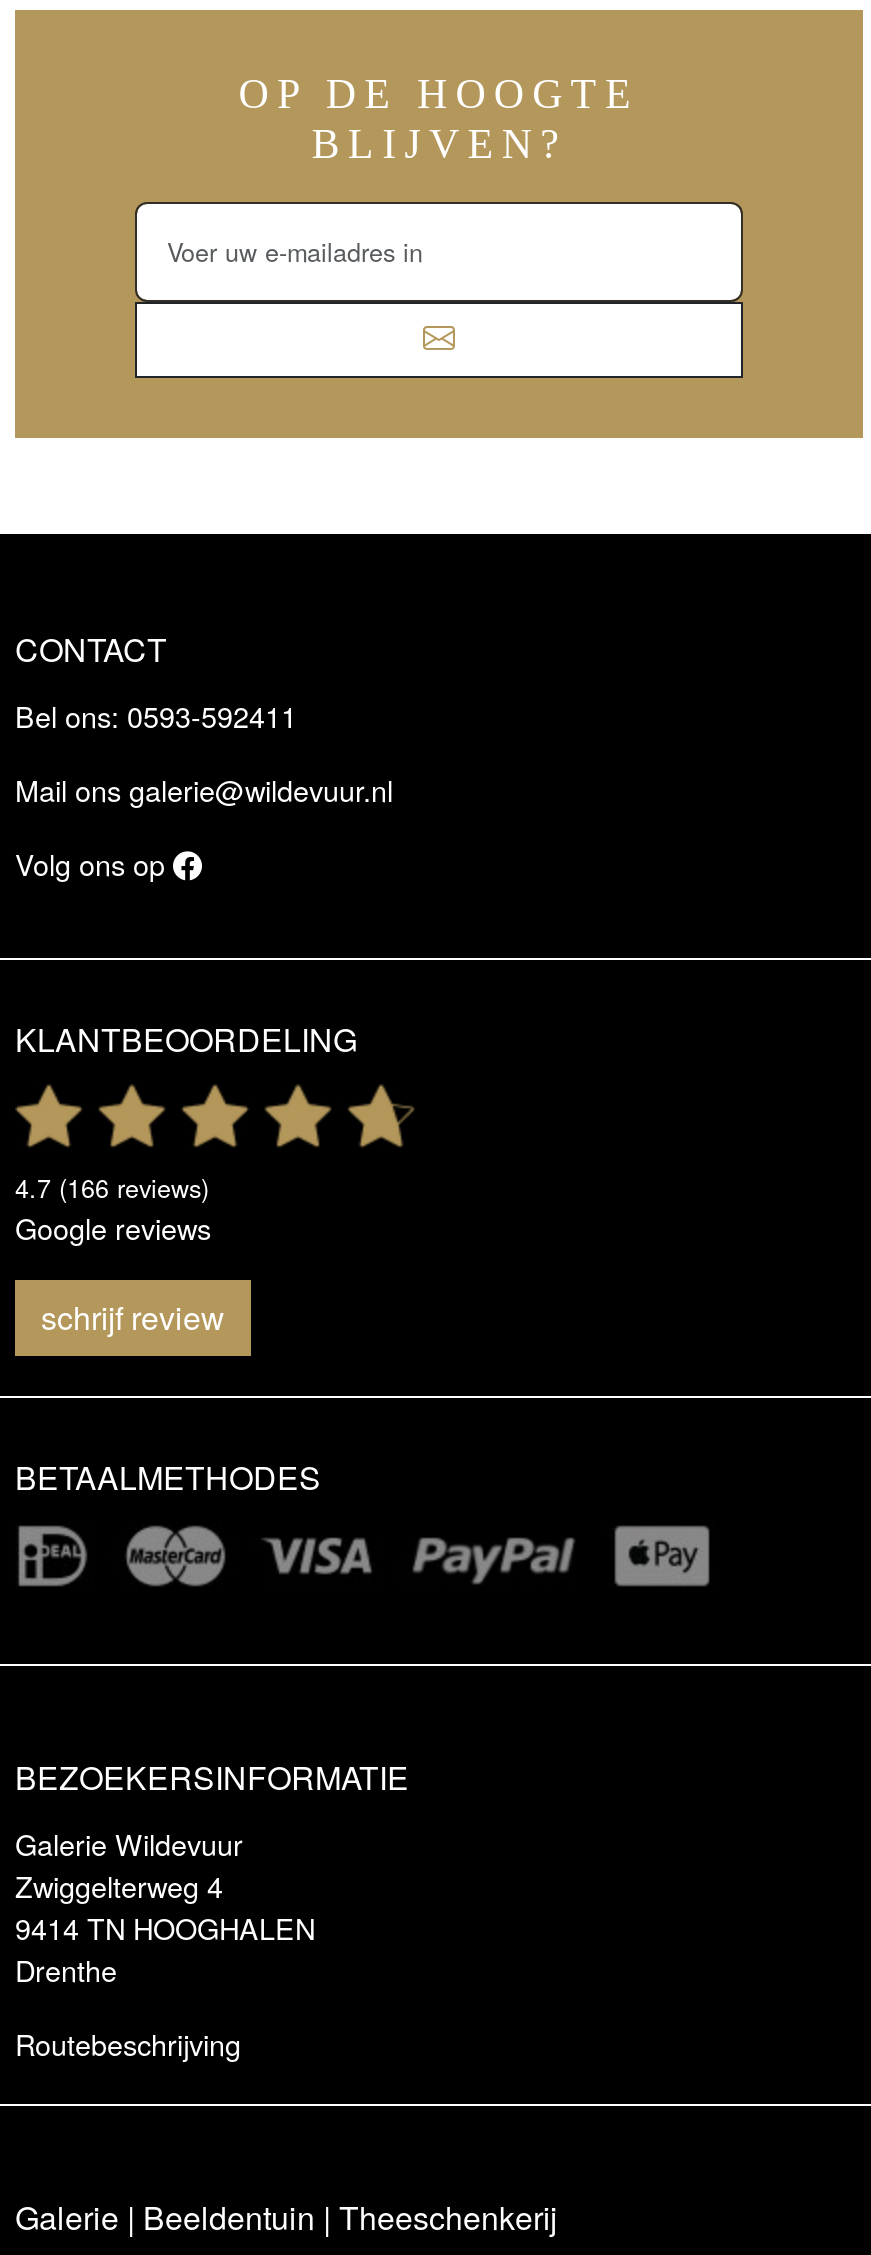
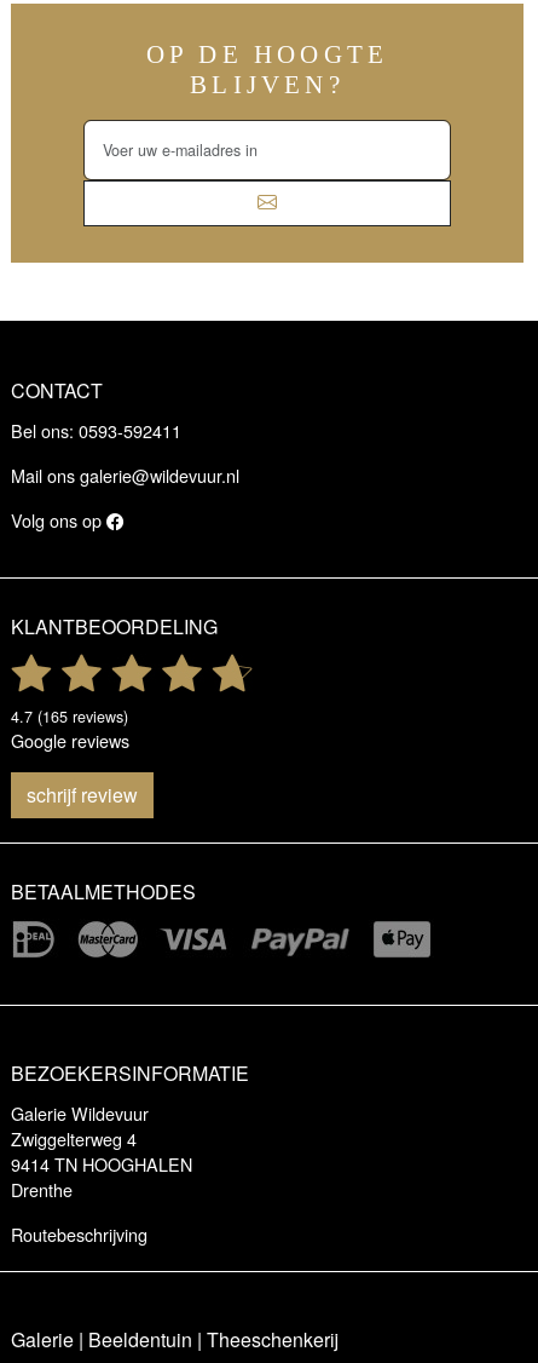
- 4.7 (166 reviews)
+ 4.7 (165 reviews)
